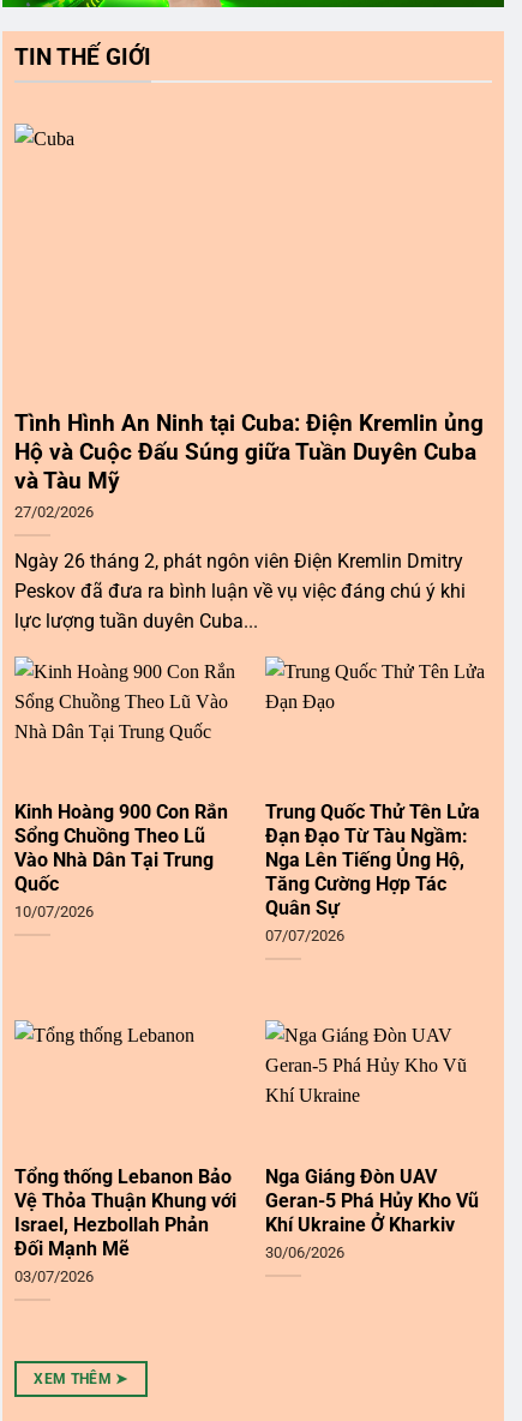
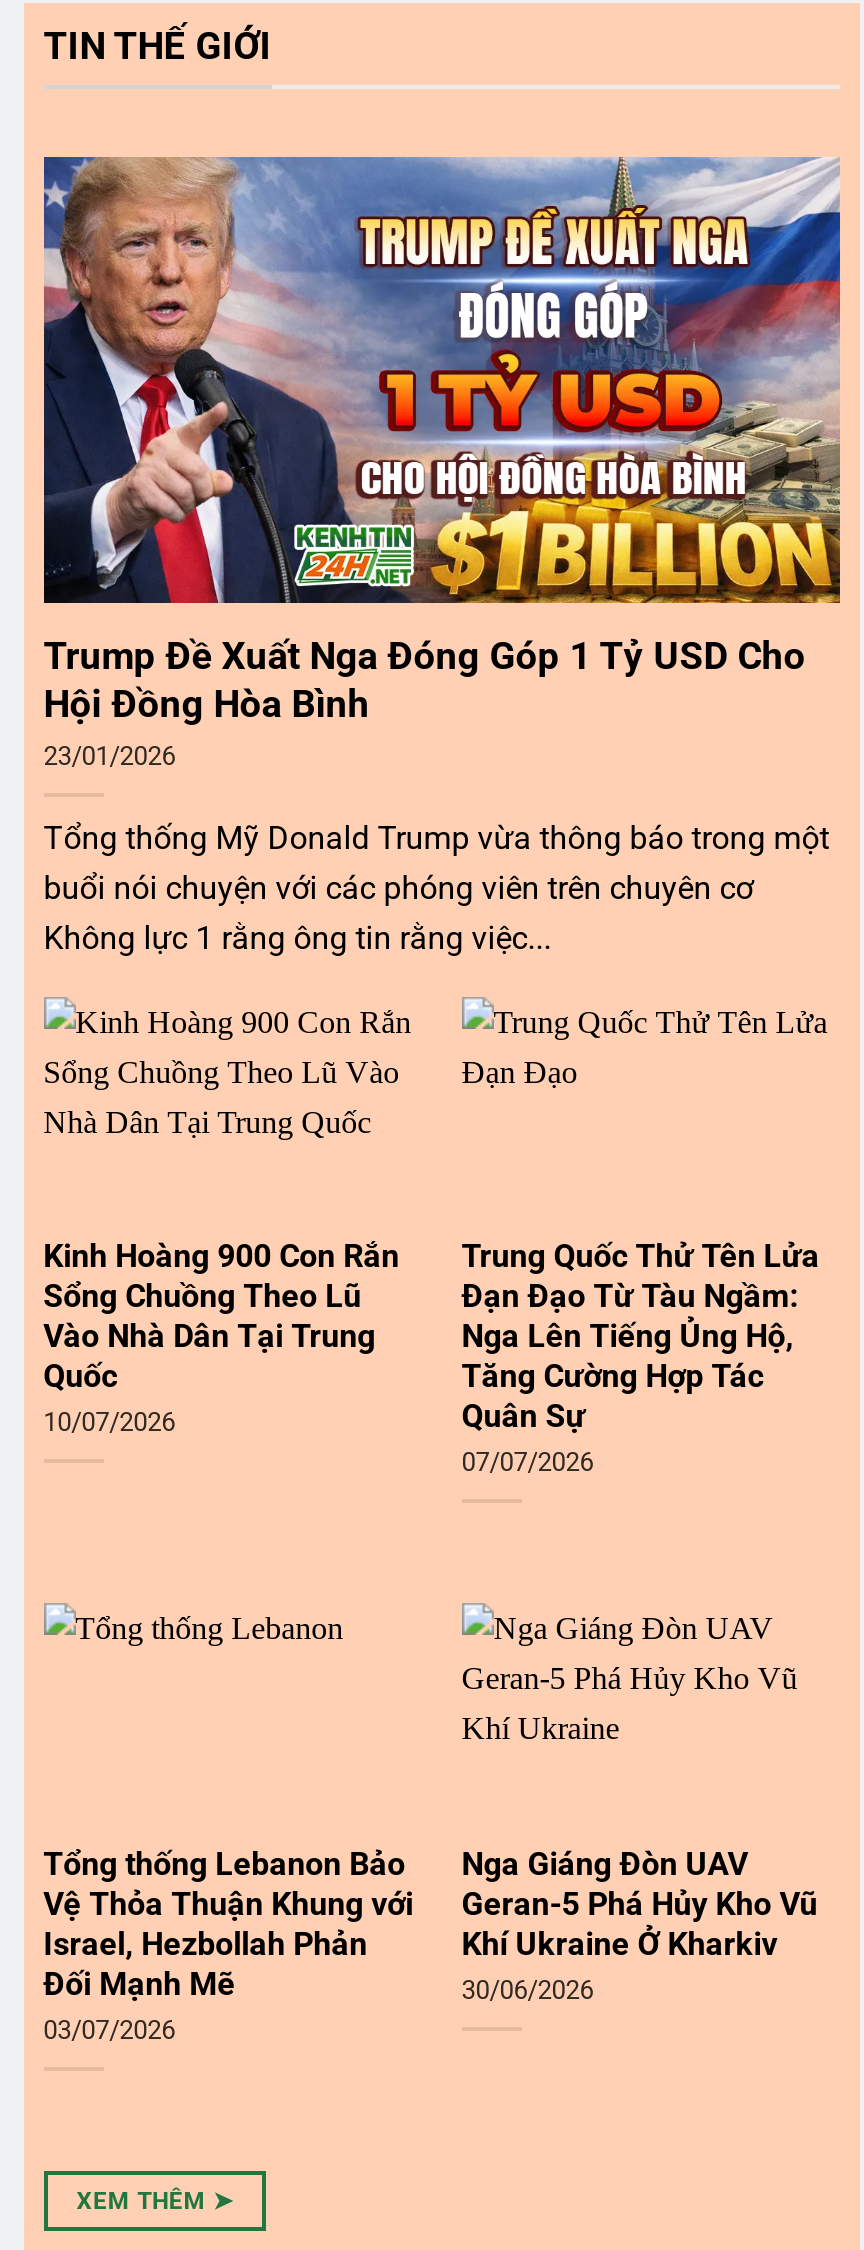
+ [image]

- Tình Hình An Ninh tại Cuba: Điện Kremlin ủng
- Hộ và Cuộc Đấu Súng giữa Tuần Duyên Cuba
- và Tàu Mỹ
- 27/02/2026
+ Trump Đề Xuất Nga Đóng Góp 1 Tỷ USD Cho
+ Hội Đồng Hòa Bình
+ 23/01/2026

- Ngày 26 tháng 2, phát ngôn viên Điện Kremlin Dmitry
- Peskov đã đưa ra bình luận về vụ việc đáng chú ý khi
- lực lượng tuần duyên Cuba...
+ Tổng thống Mỹ Donald Trump vừa thông báo trong một
+ buổi nói chuyện với các phóng viên trên chuyên cơ
+ Không lực 1 rằng ông tin rằng việc...
